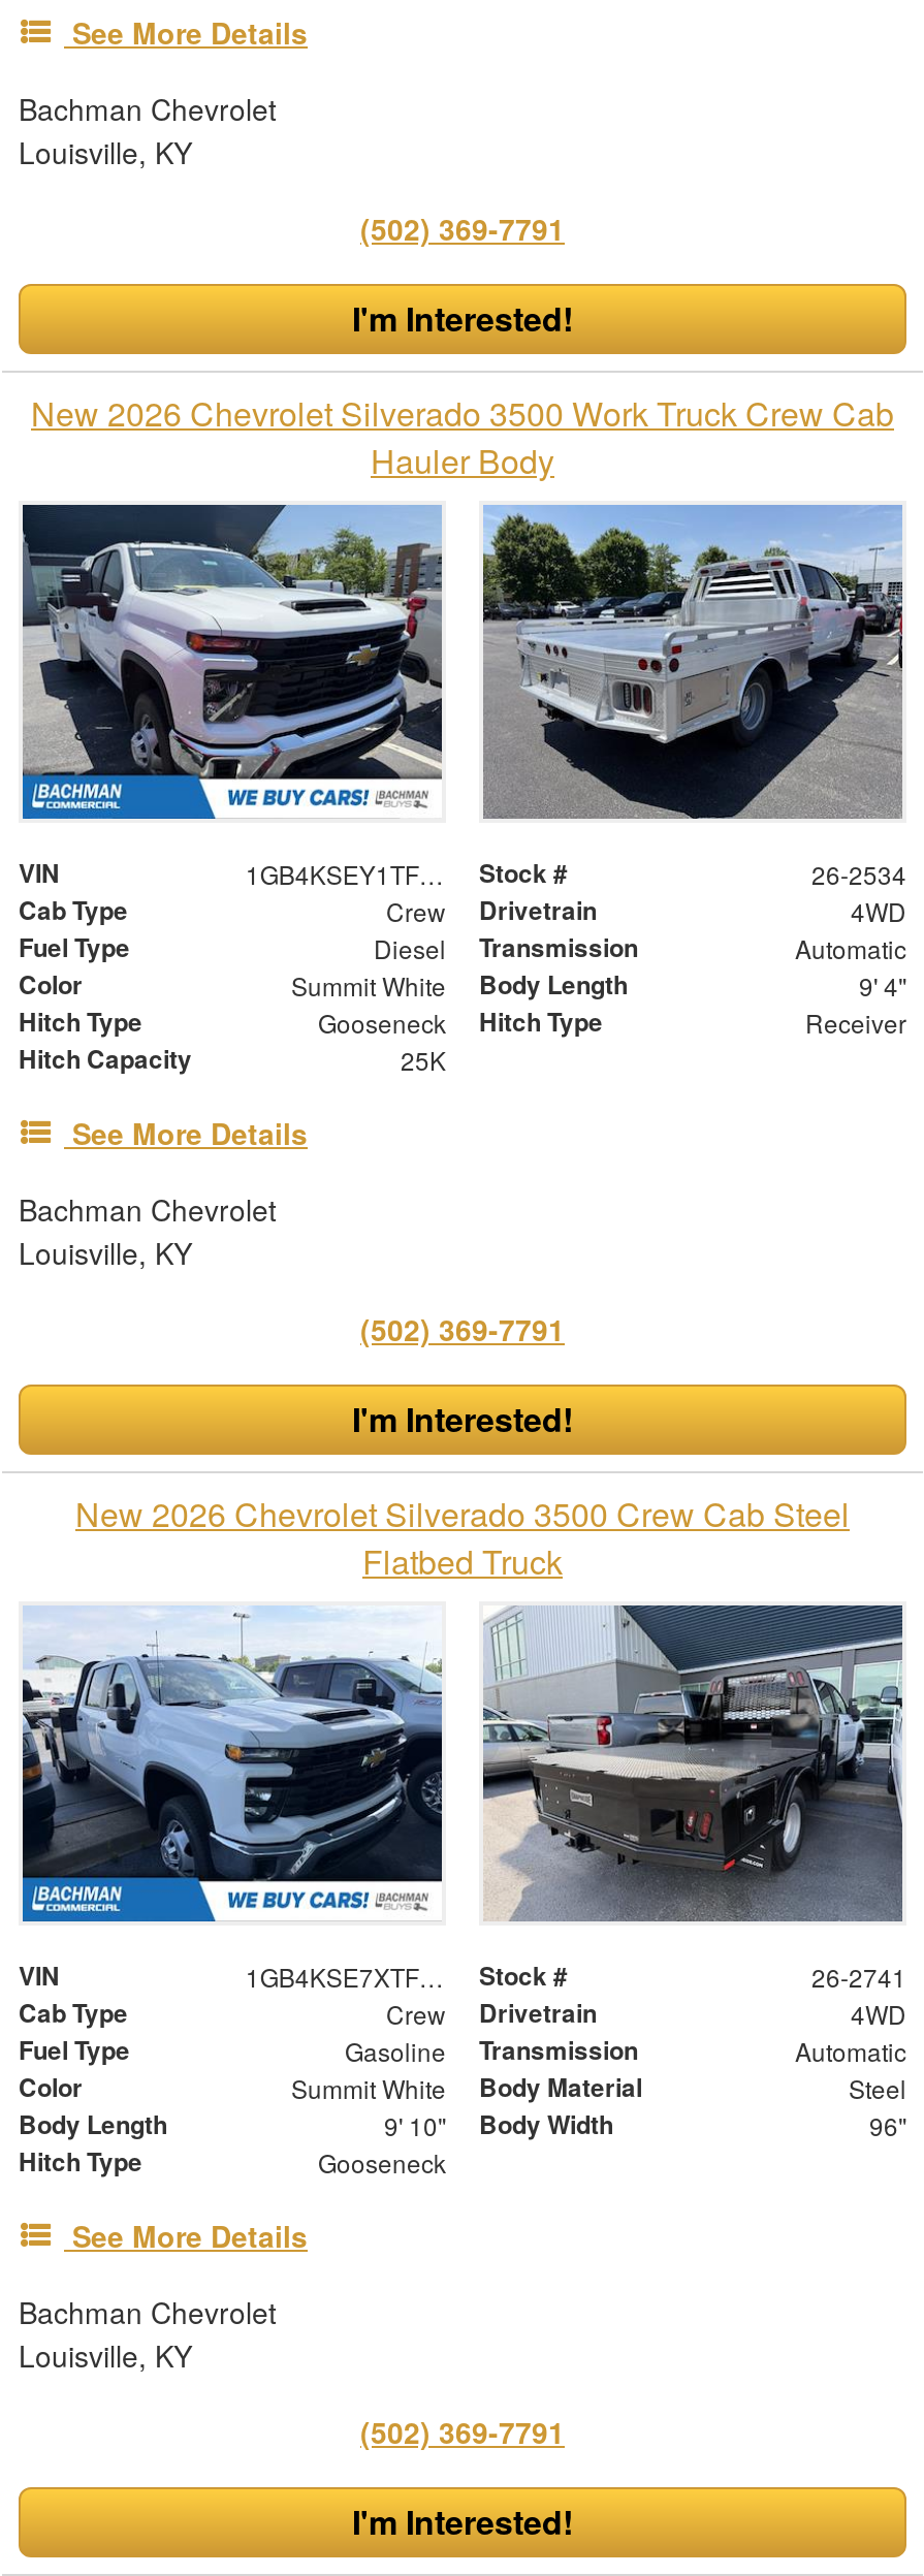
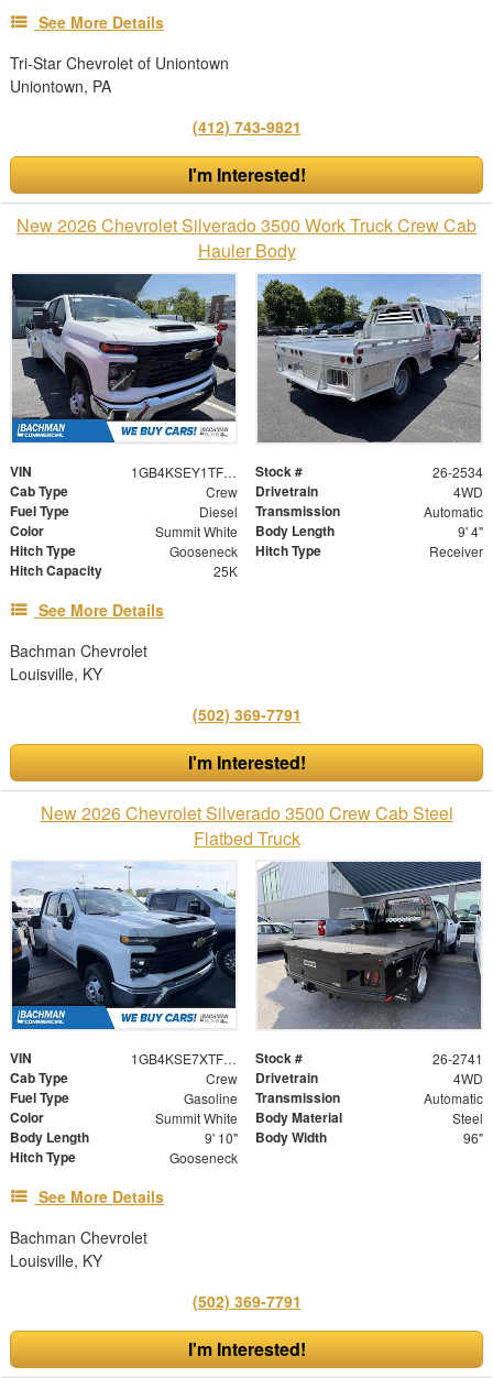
- Bachman Chevrolet
- Louisville, KY
+ Tri-Star Chevrolet of Uniontown
+ Uniontown, PA

- (502) 369-7791
+ (412) 743-9821
